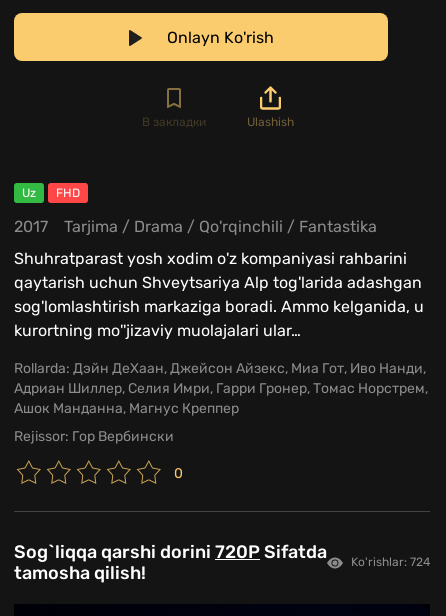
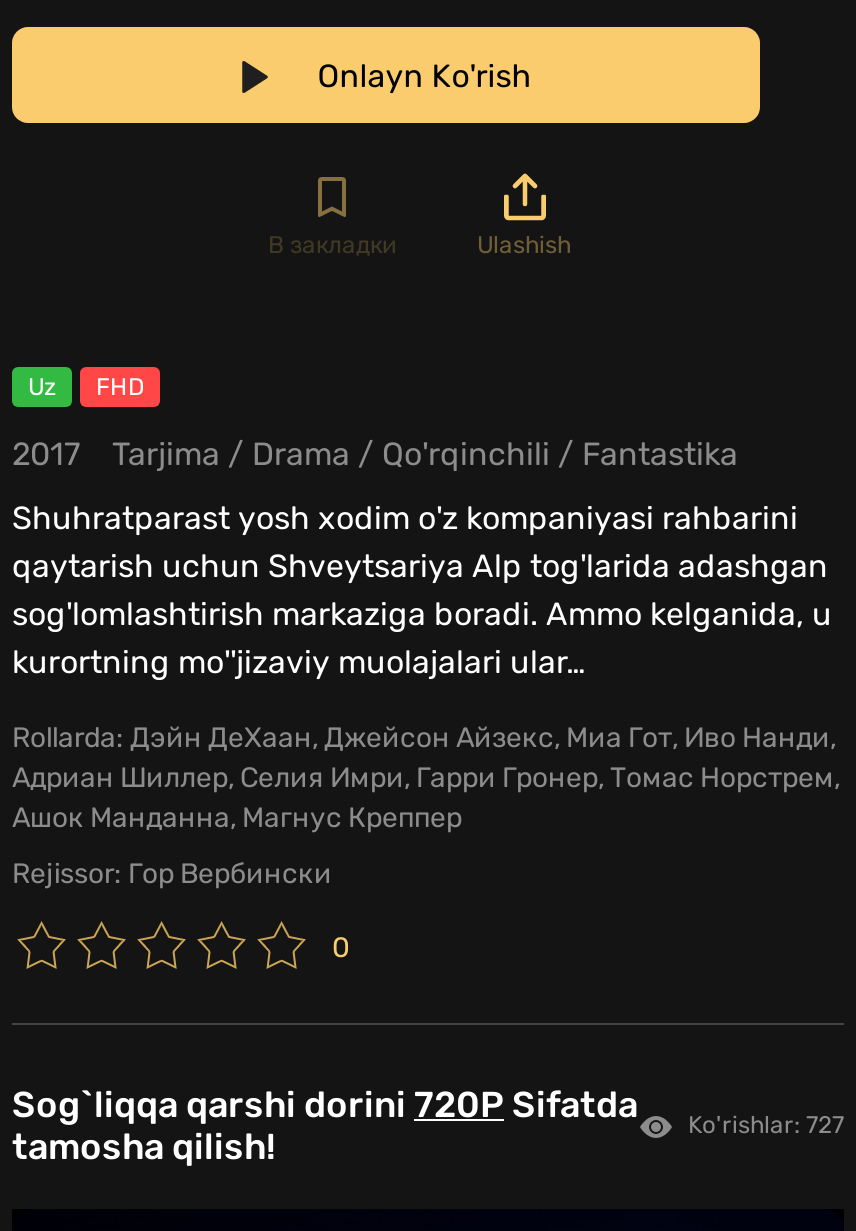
- Sog`liqqa qarshi dorini 720P Sifatda Ko'rishlar: 724
+ Sog`liqqa qarshi dorini 720P Sifatda Ko'rishlar: 727
